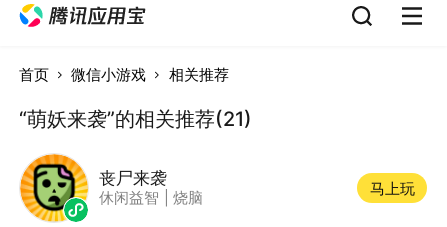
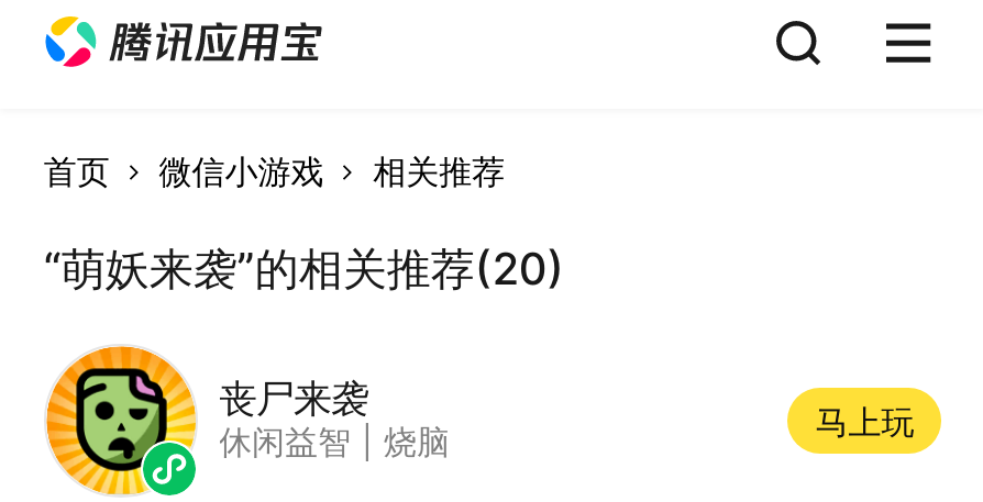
- “萌妖来袭”的相关推荐(21)
+ “萌妖来袭”的相关推荐(20)
